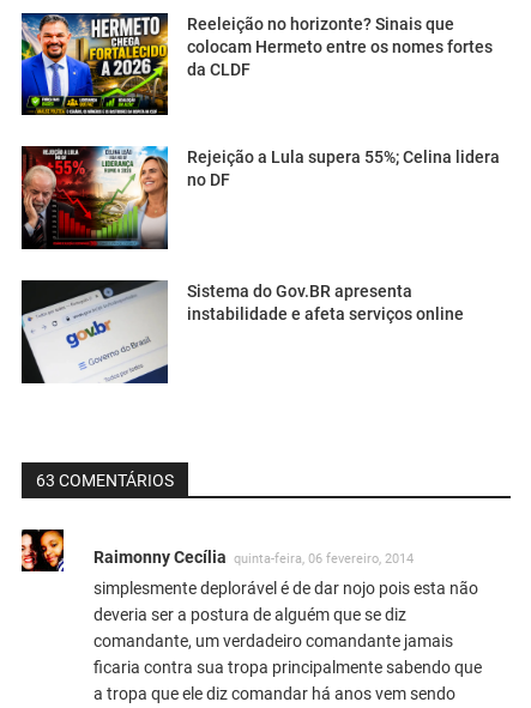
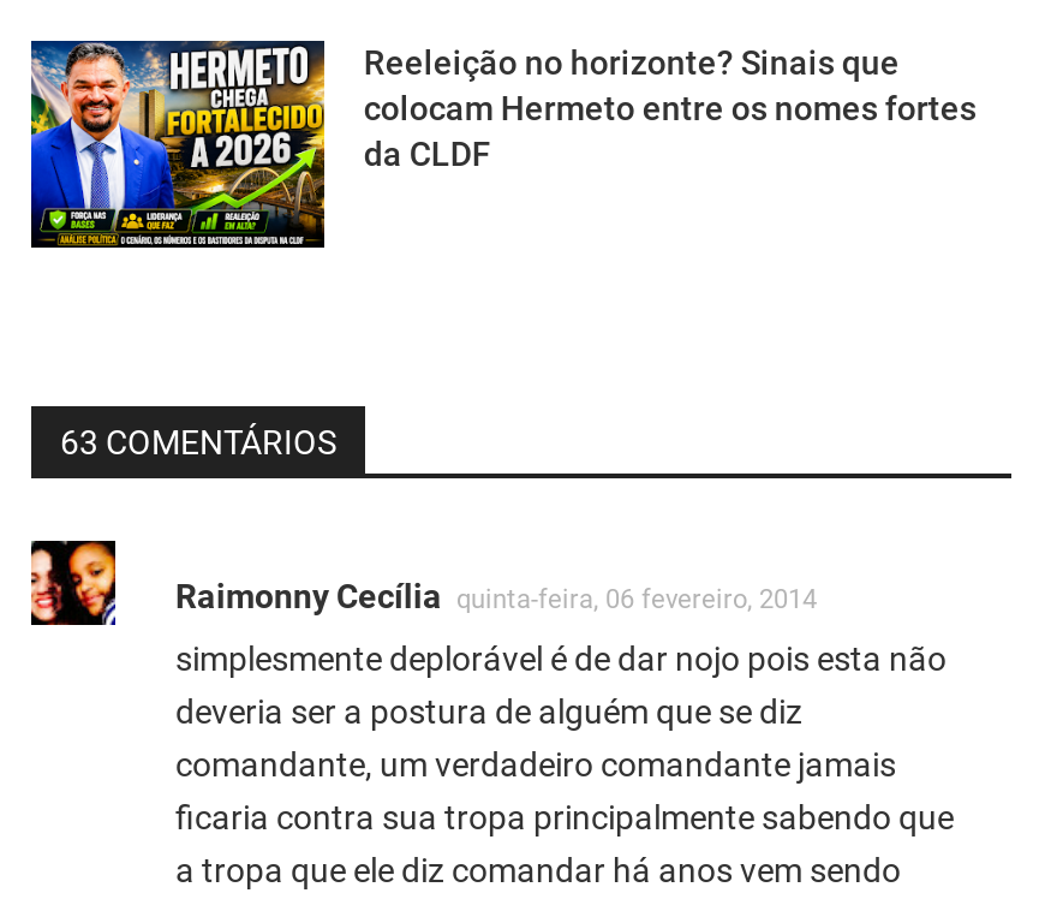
- [image]
- Rejeição a Lula supera 55%; Celina lidera
- no DF

- [image]
- Sistema do Gov.BR apresenta
- instabilidade e afeta serviços online
